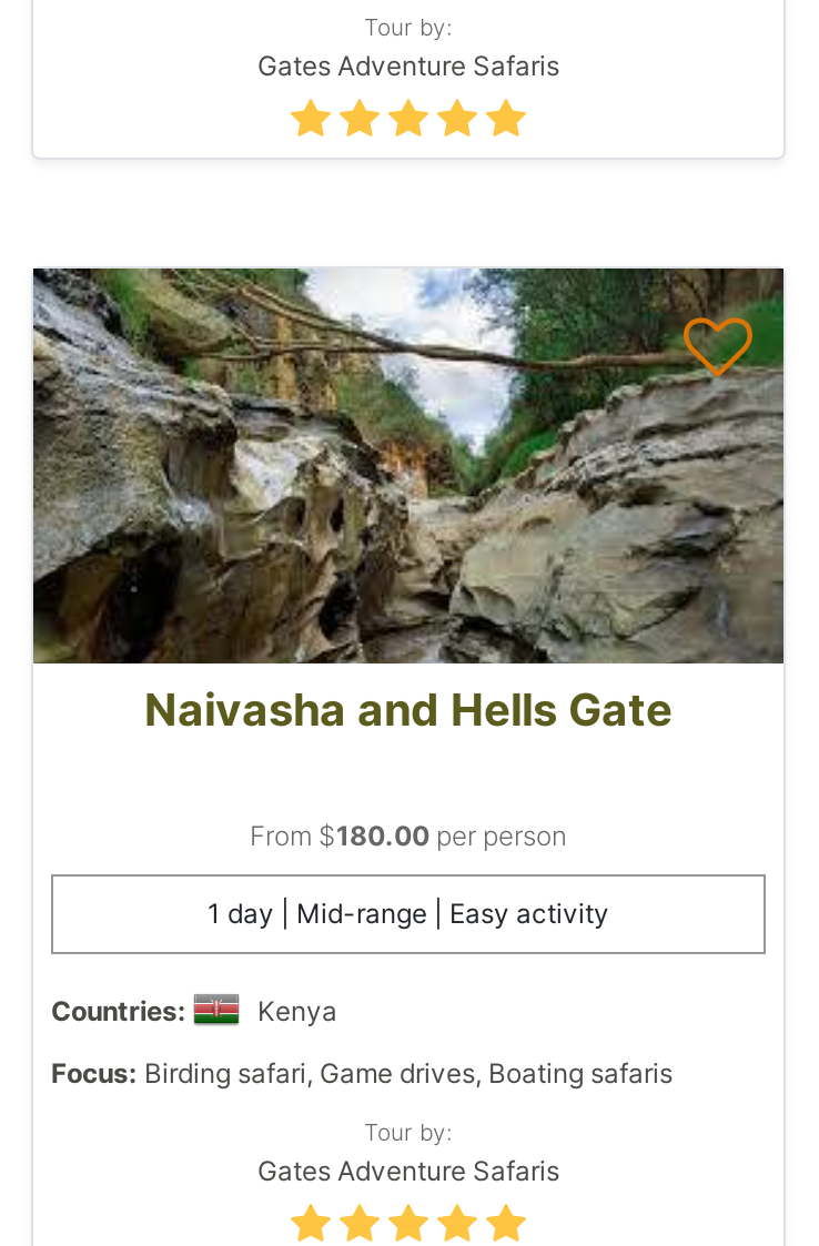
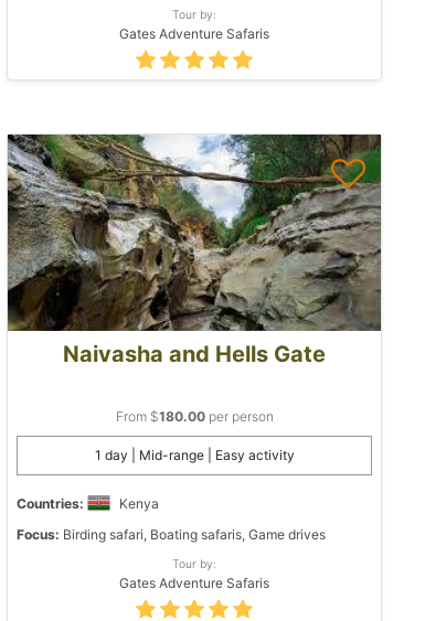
- Focus: Birding safari, Game drives, Boating safaris
+ Focus: Birding safari, Boating safaris, Game drives
